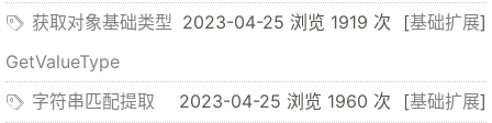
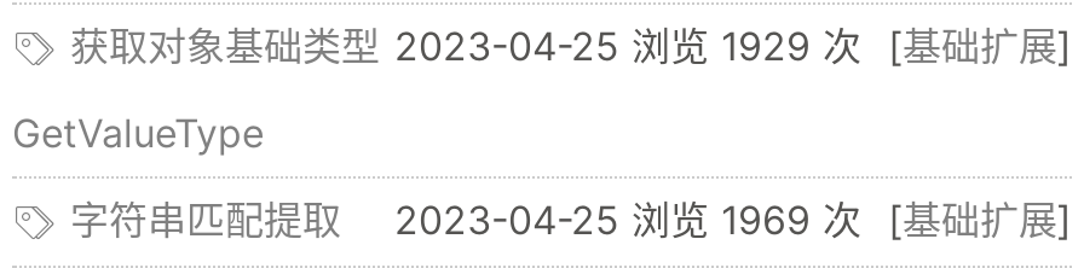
- 2023-04-25 浏览 1919 次 [基础扩展]
+ 2023-04-25 浏览 1929 次 [基础扩展]

- 2023-04-25 浏览 1960 次 [基础扩展]
+ 2023-04-25 浏览 1969 次 [基础扩展]
